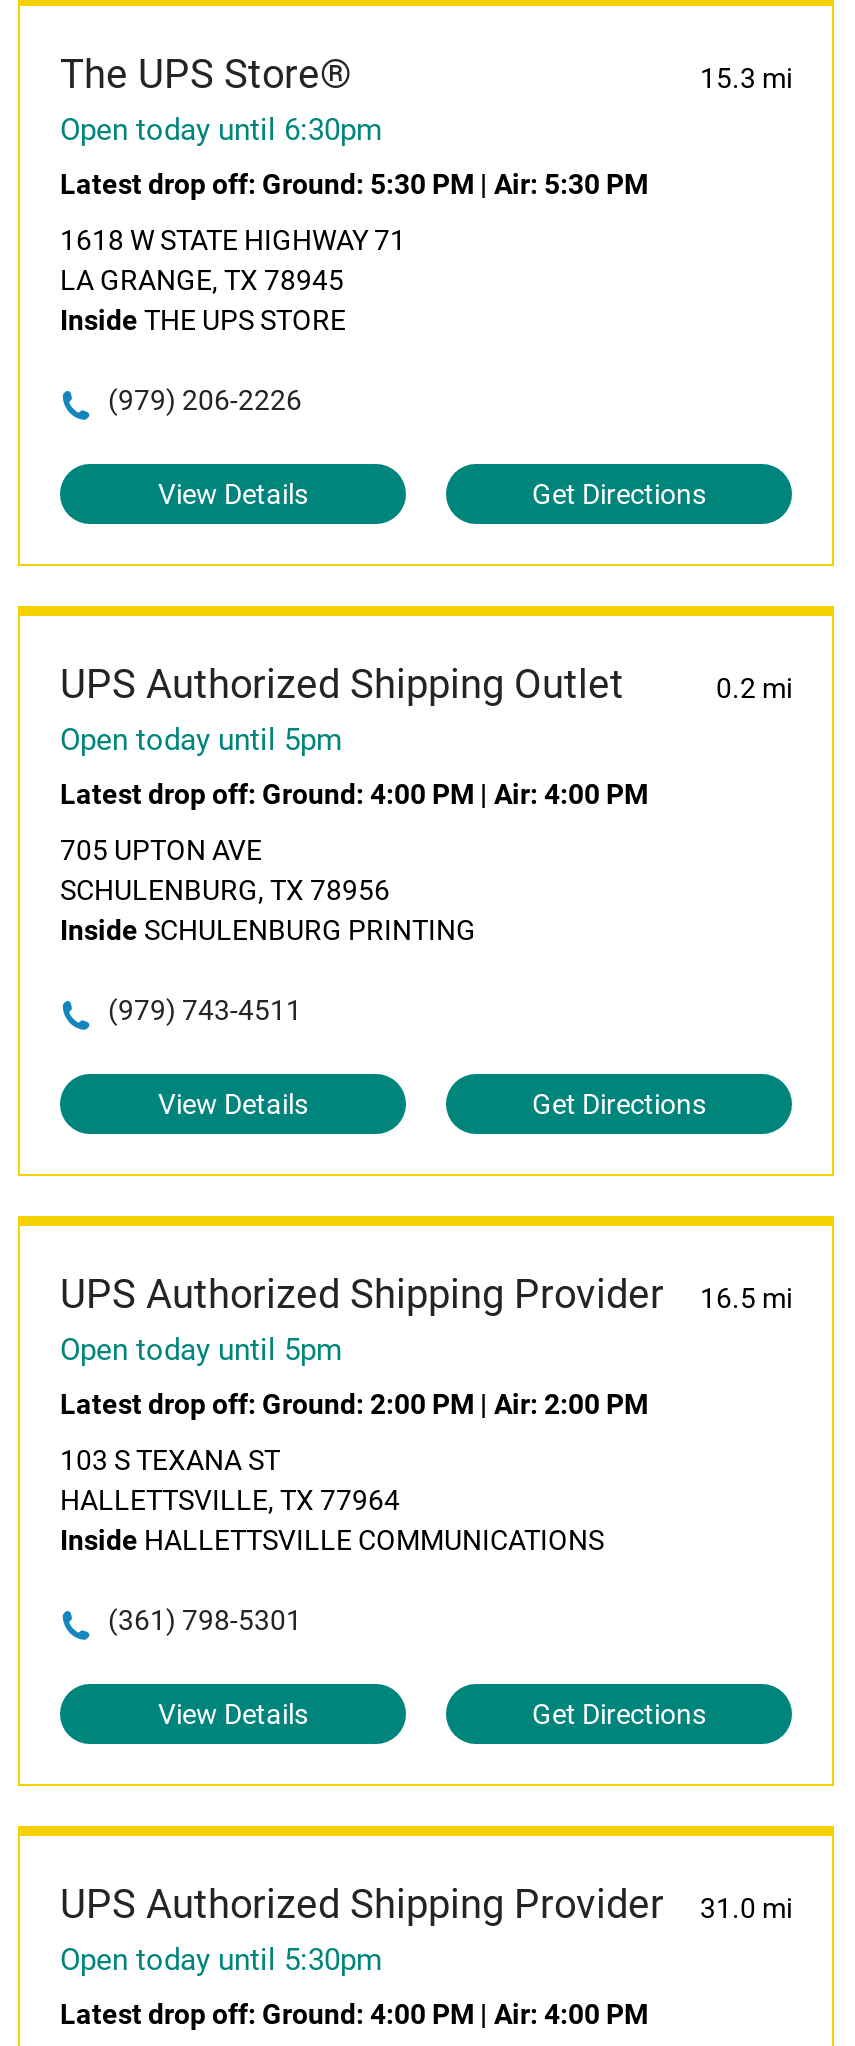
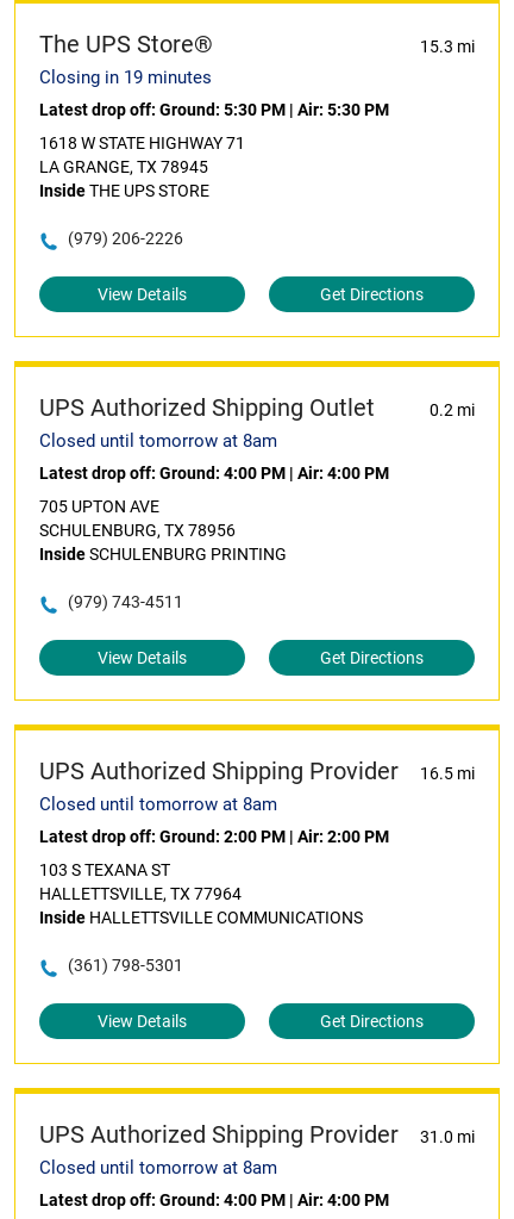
- Open today until 6:30pm
+ Closing in 19 minutes

- Open today until 5pm
+ Closed until tomorrow at 8am

- Open today until 5pm
+ Closed until tomorrow at 8am

- Open today until 5:30pm
+ Closed until tomorrow at 8am
